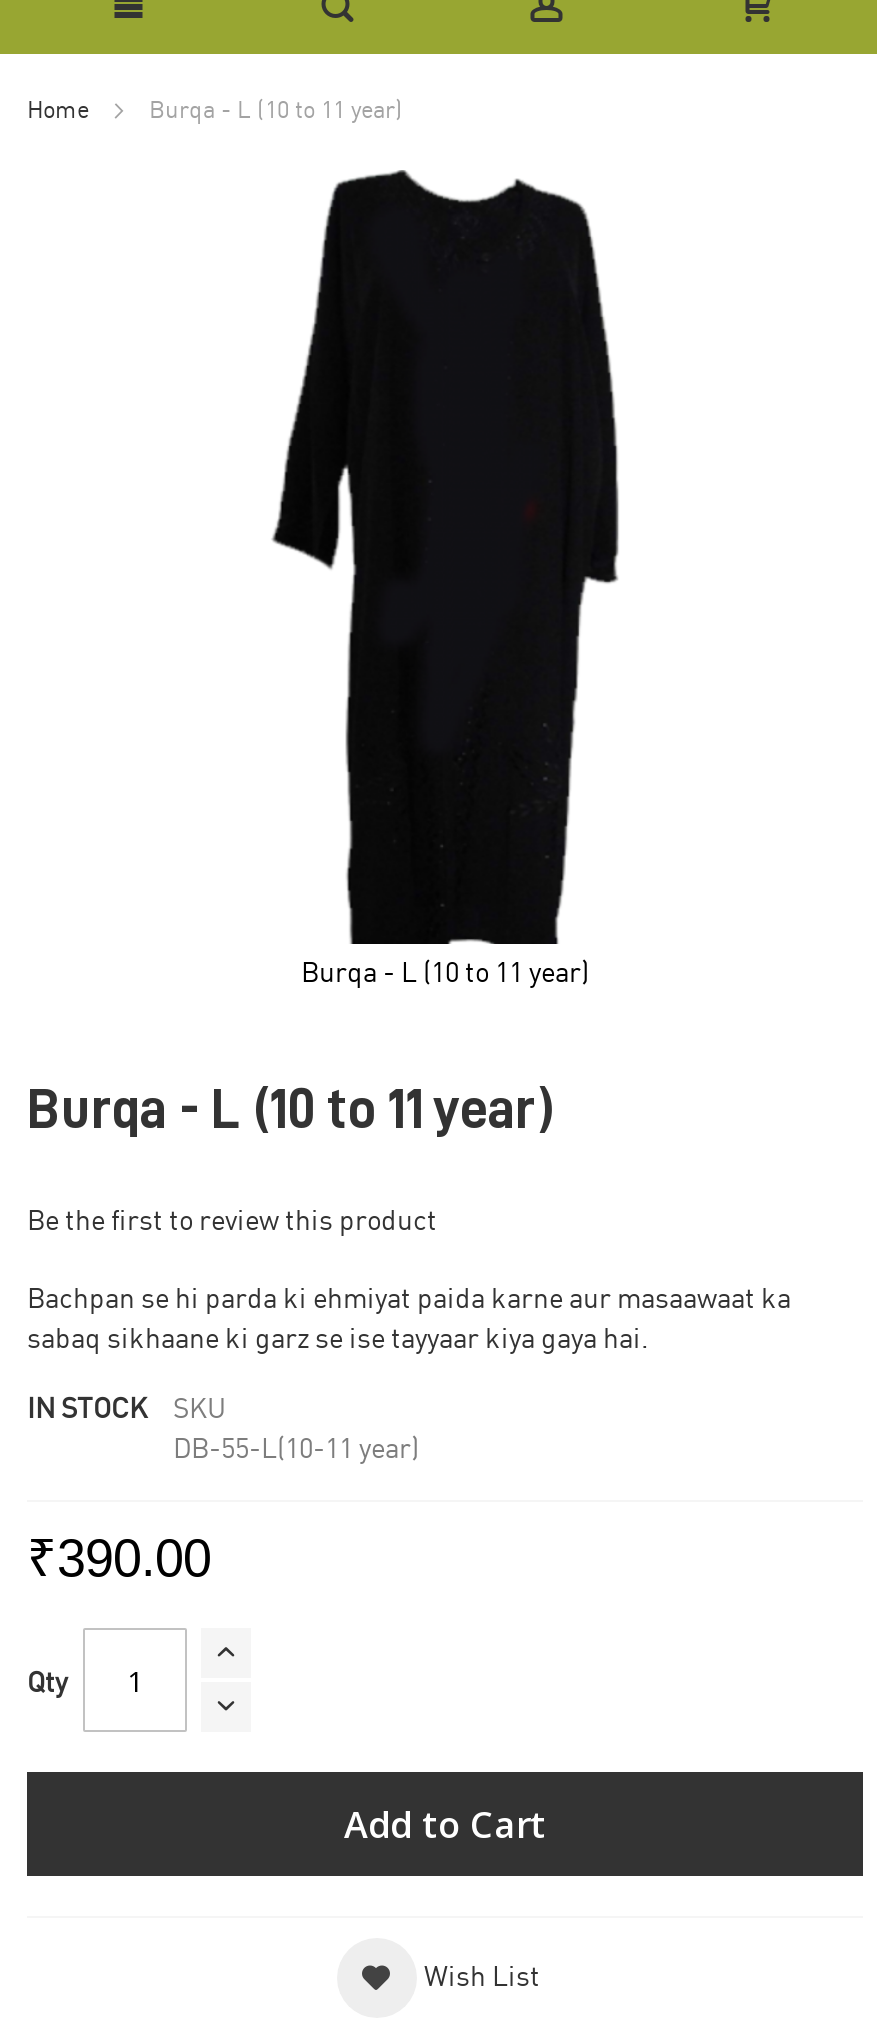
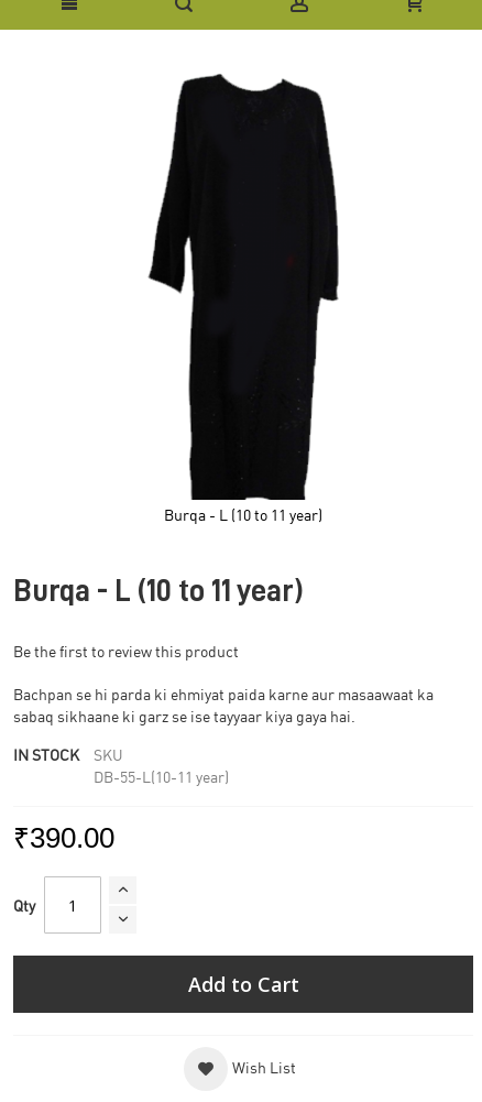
- Home
- Burqa - L (10 to 11 year)
